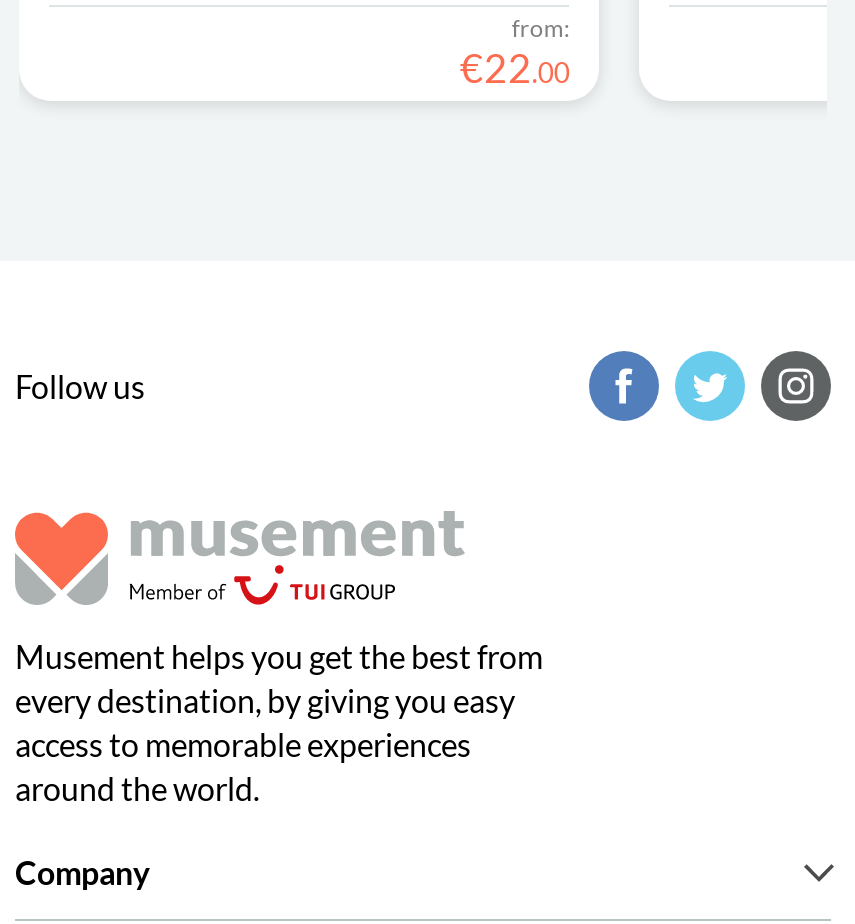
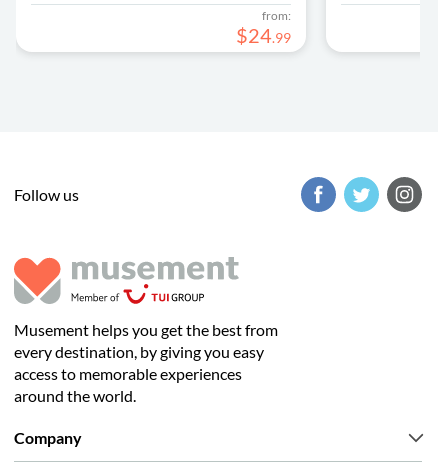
- €22.00
+ $24.99
